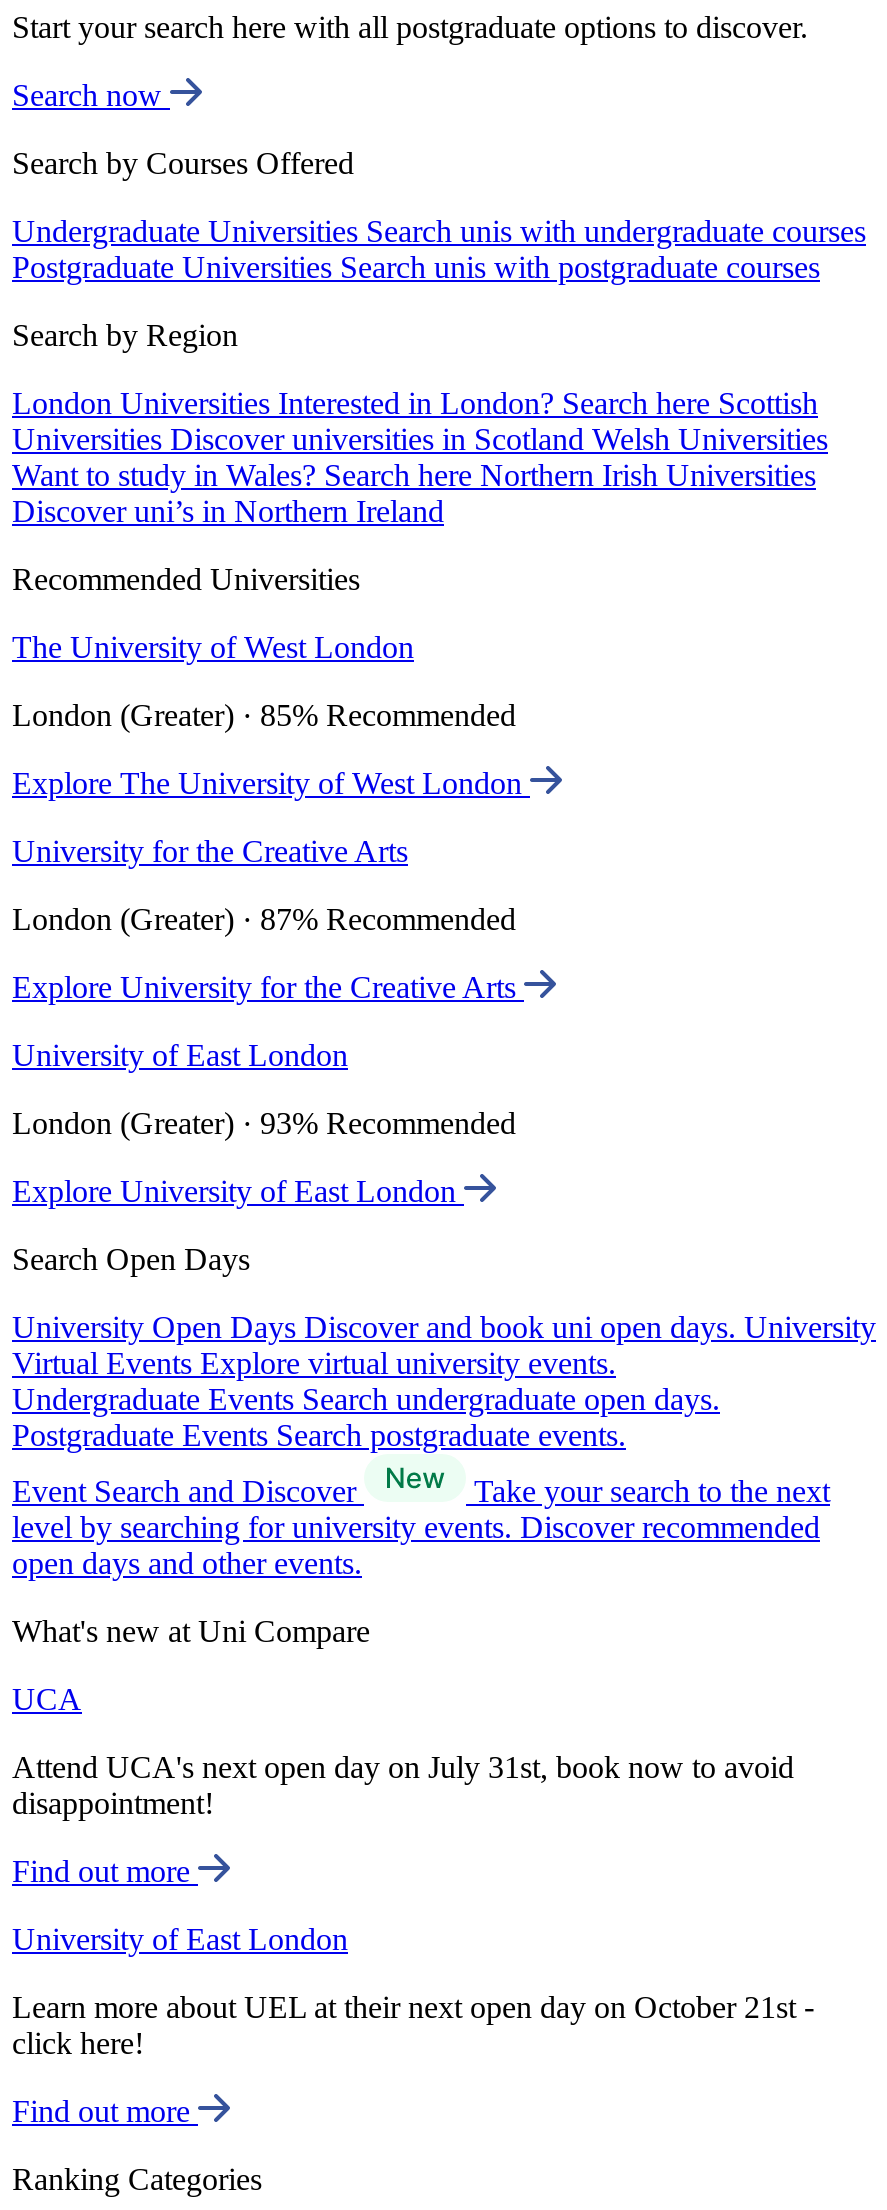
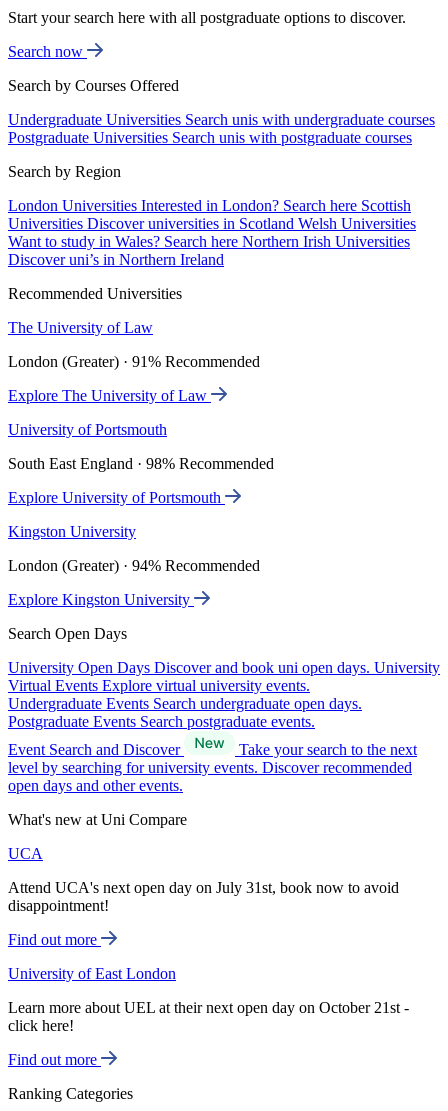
- The University of West London
+ The University of Law

- London (Greater) · 85% Recommended
+ London (Greater) · 91% Recommended

- Explore The University of West London
+ Explore The University of Law

- University for the Creative Arts
+ University of Portsmouth

- London (Greater) · 87% Recommended
+ South East England · 98% Recommended

- Explore University for the Creative Arts
+ Explore University of Portsmouth

- University of East London
+ Kingston University

- London (Greater) · 93% Recommended
+ London (Greater) · 94% Recommended

- Explore University of East London
+ Explore Kingston University
